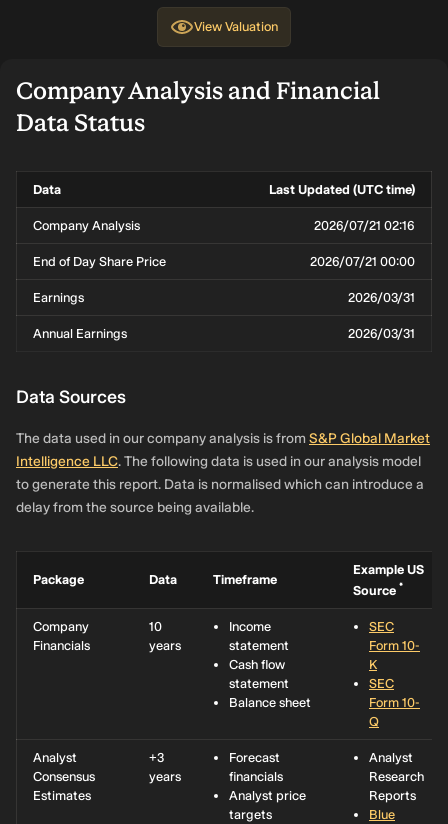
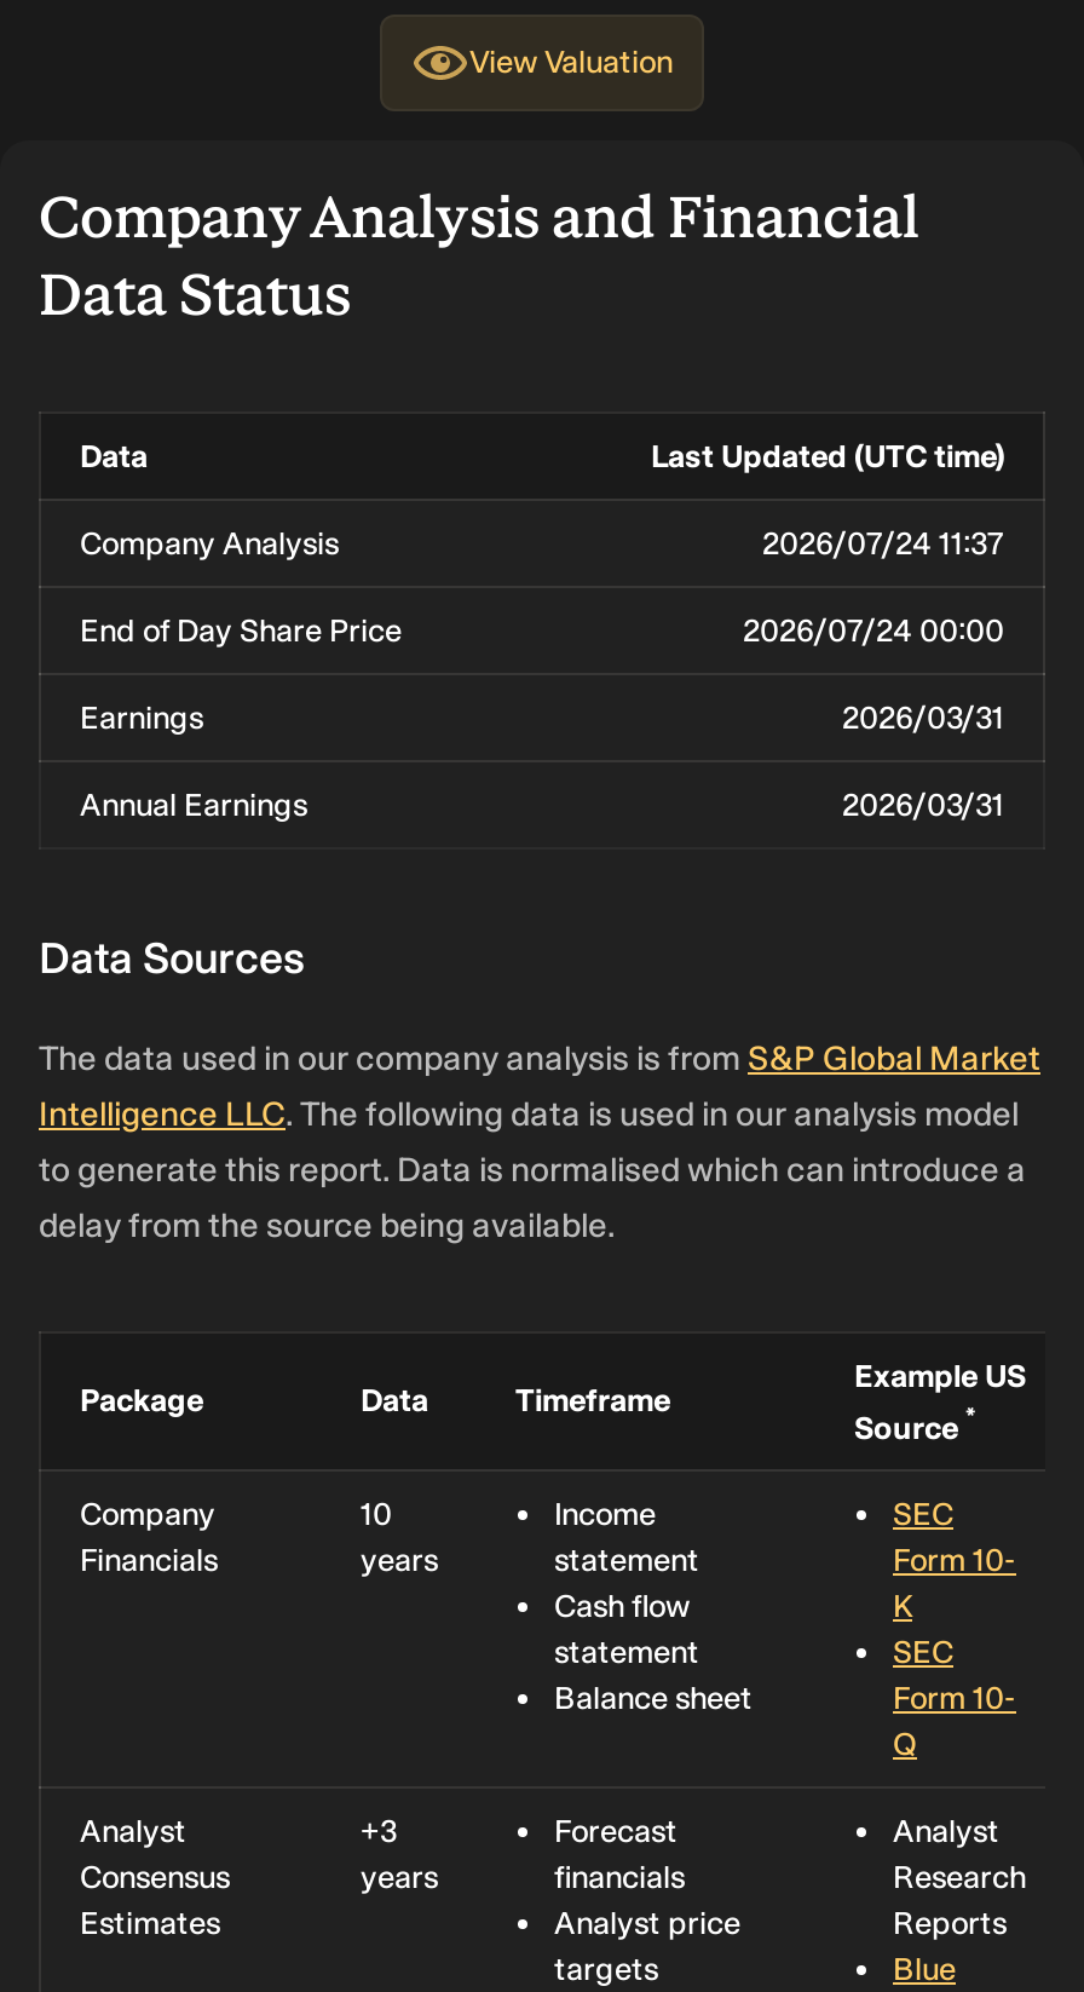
- 2026/07/21 02:16
+ 2026/07/24 11:37

- 2026/07/21 00:00
+ 2026/07/24 00:00
